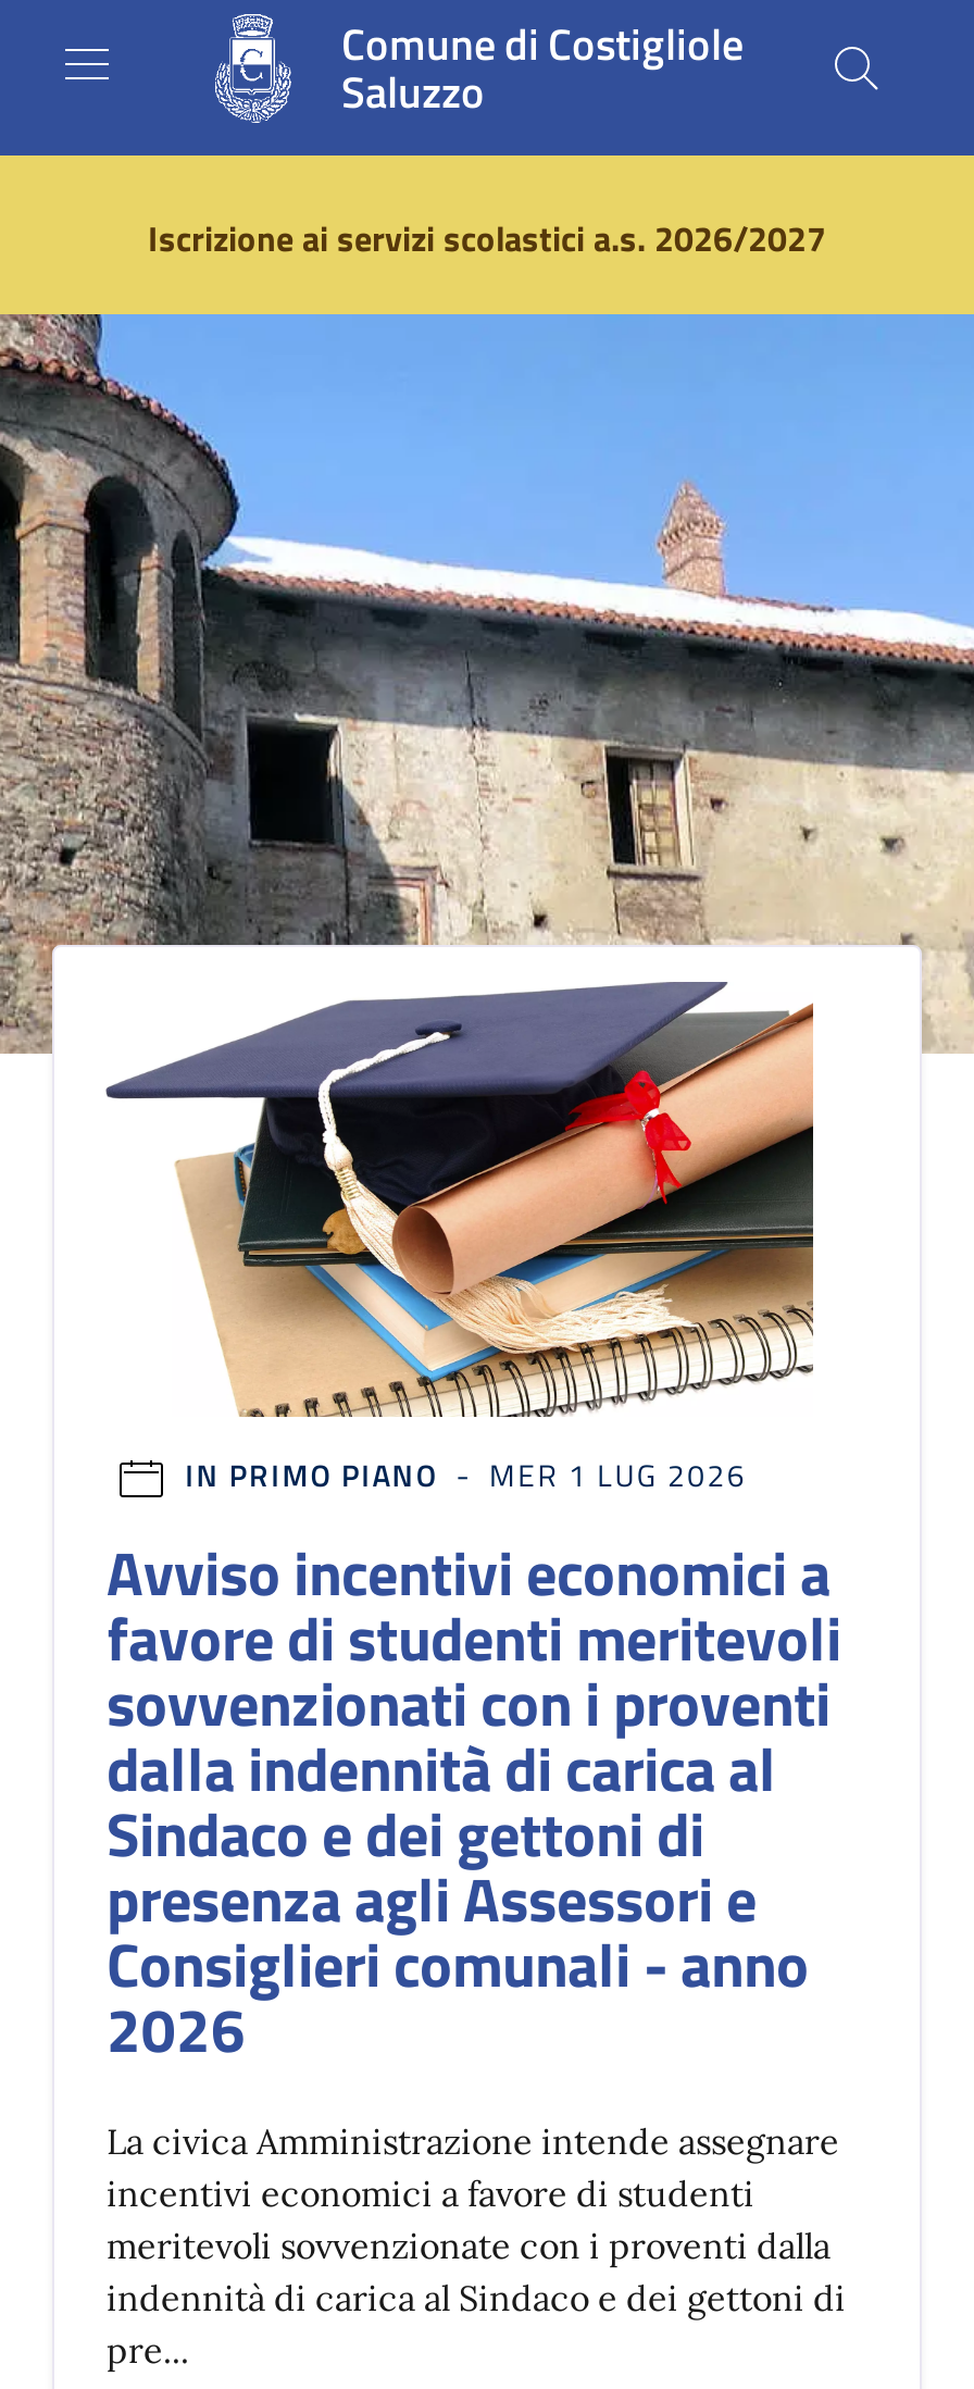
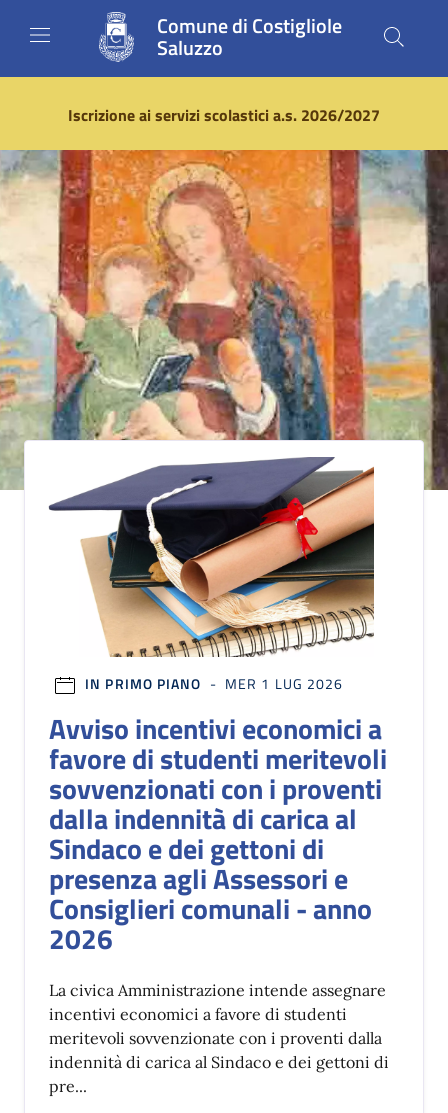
- [image]
+ [image]
